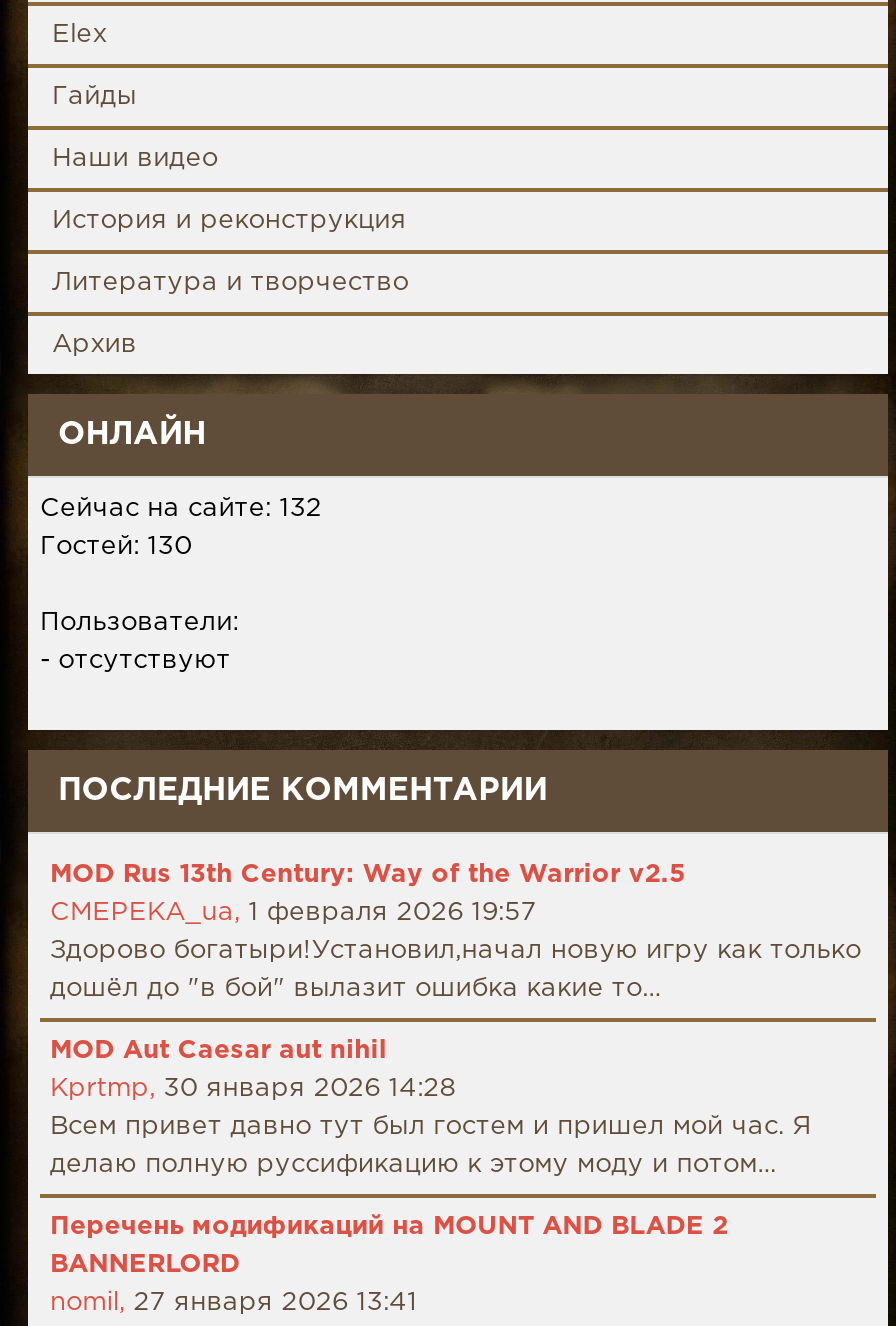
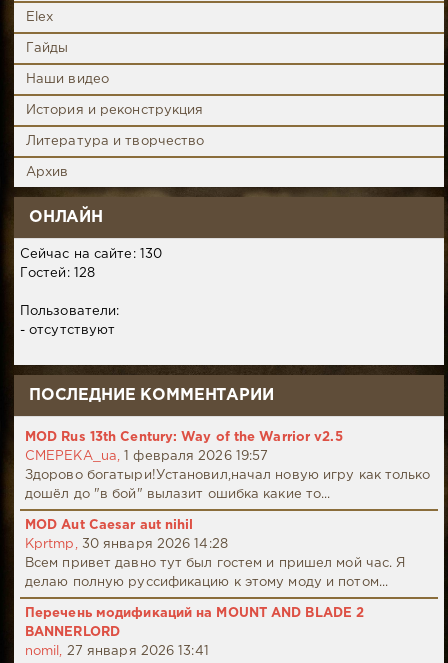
- Сейчас на сайте: 132
+ Сейчас на сайте: 130

- Гостей: 130
+ Гостей: 128
